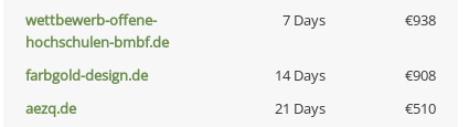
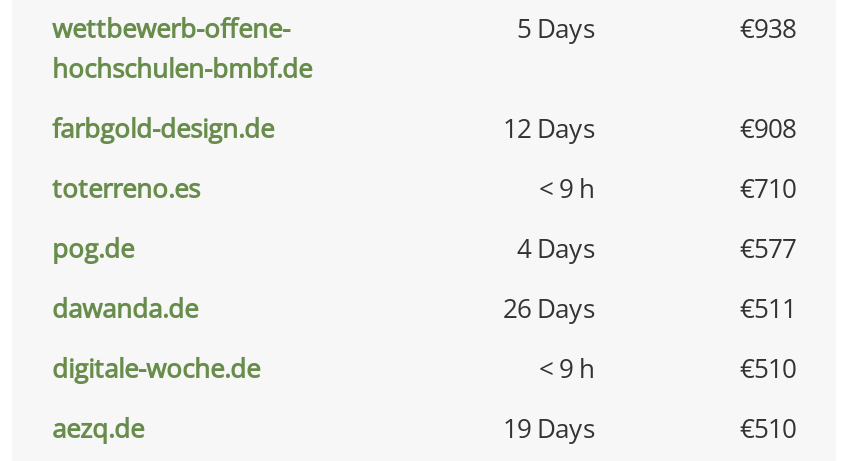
- 7 Days
+ 5 Days

- 14 Days
+ 12 Days

+ toterreno.es
+ < 9 h
+ €710
+ pog.de
+ 4 Days
+ €577
+ dawanda.de
+ 26 Days
+ €511
+ digitale-woche.de
+ < 9 h
+ €510

- 21 Days
+ 19 Days
